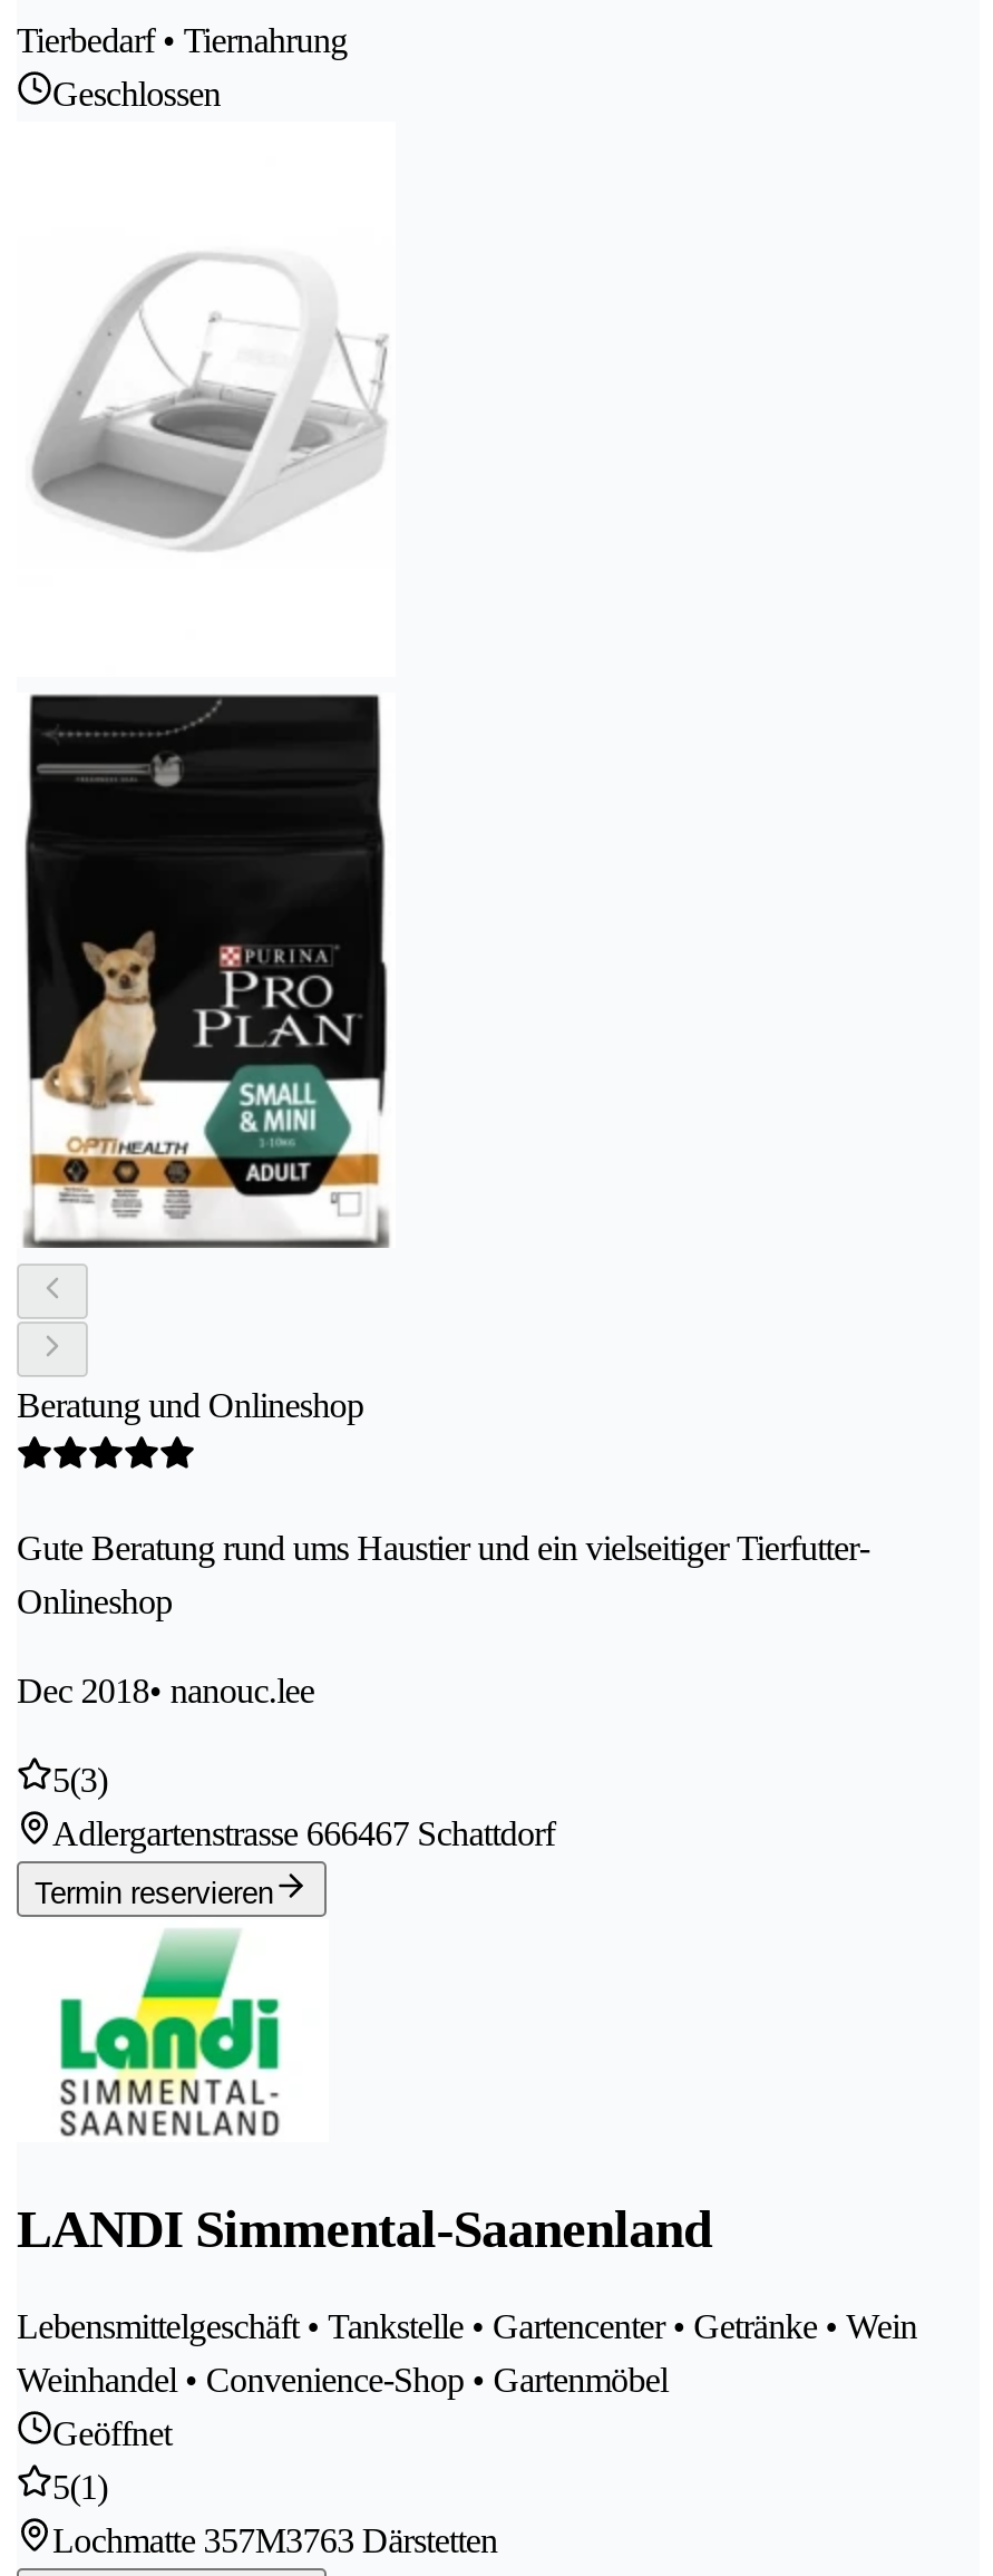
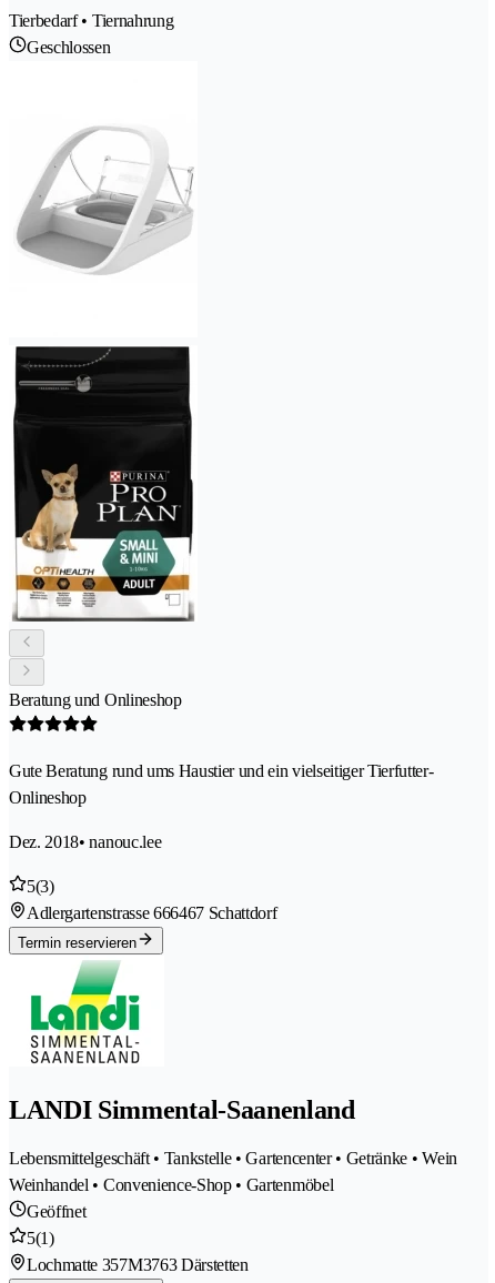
- Dec 2018• nanouc.lee
+ Dez. 2018• nanouc.lee
